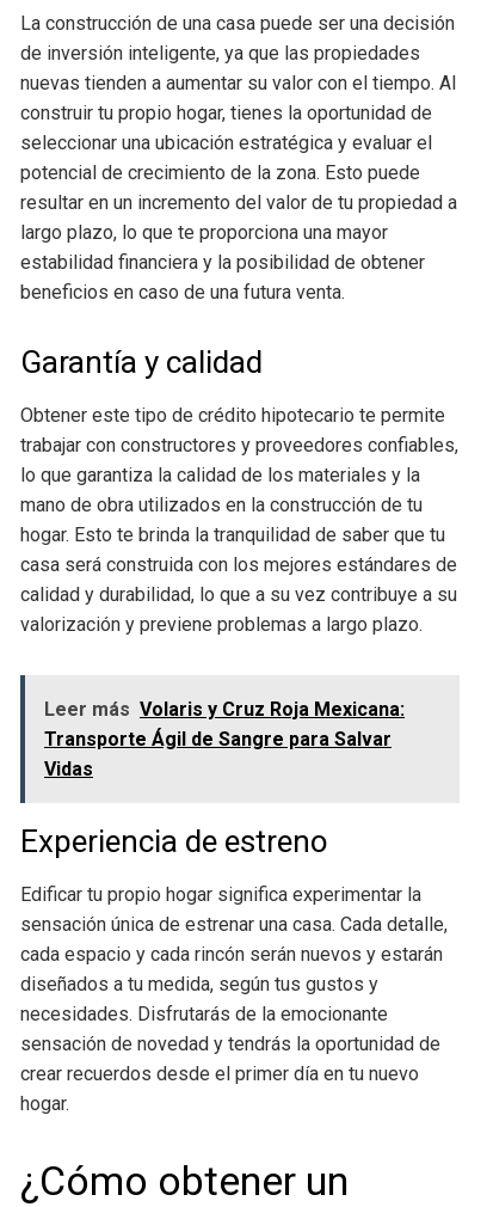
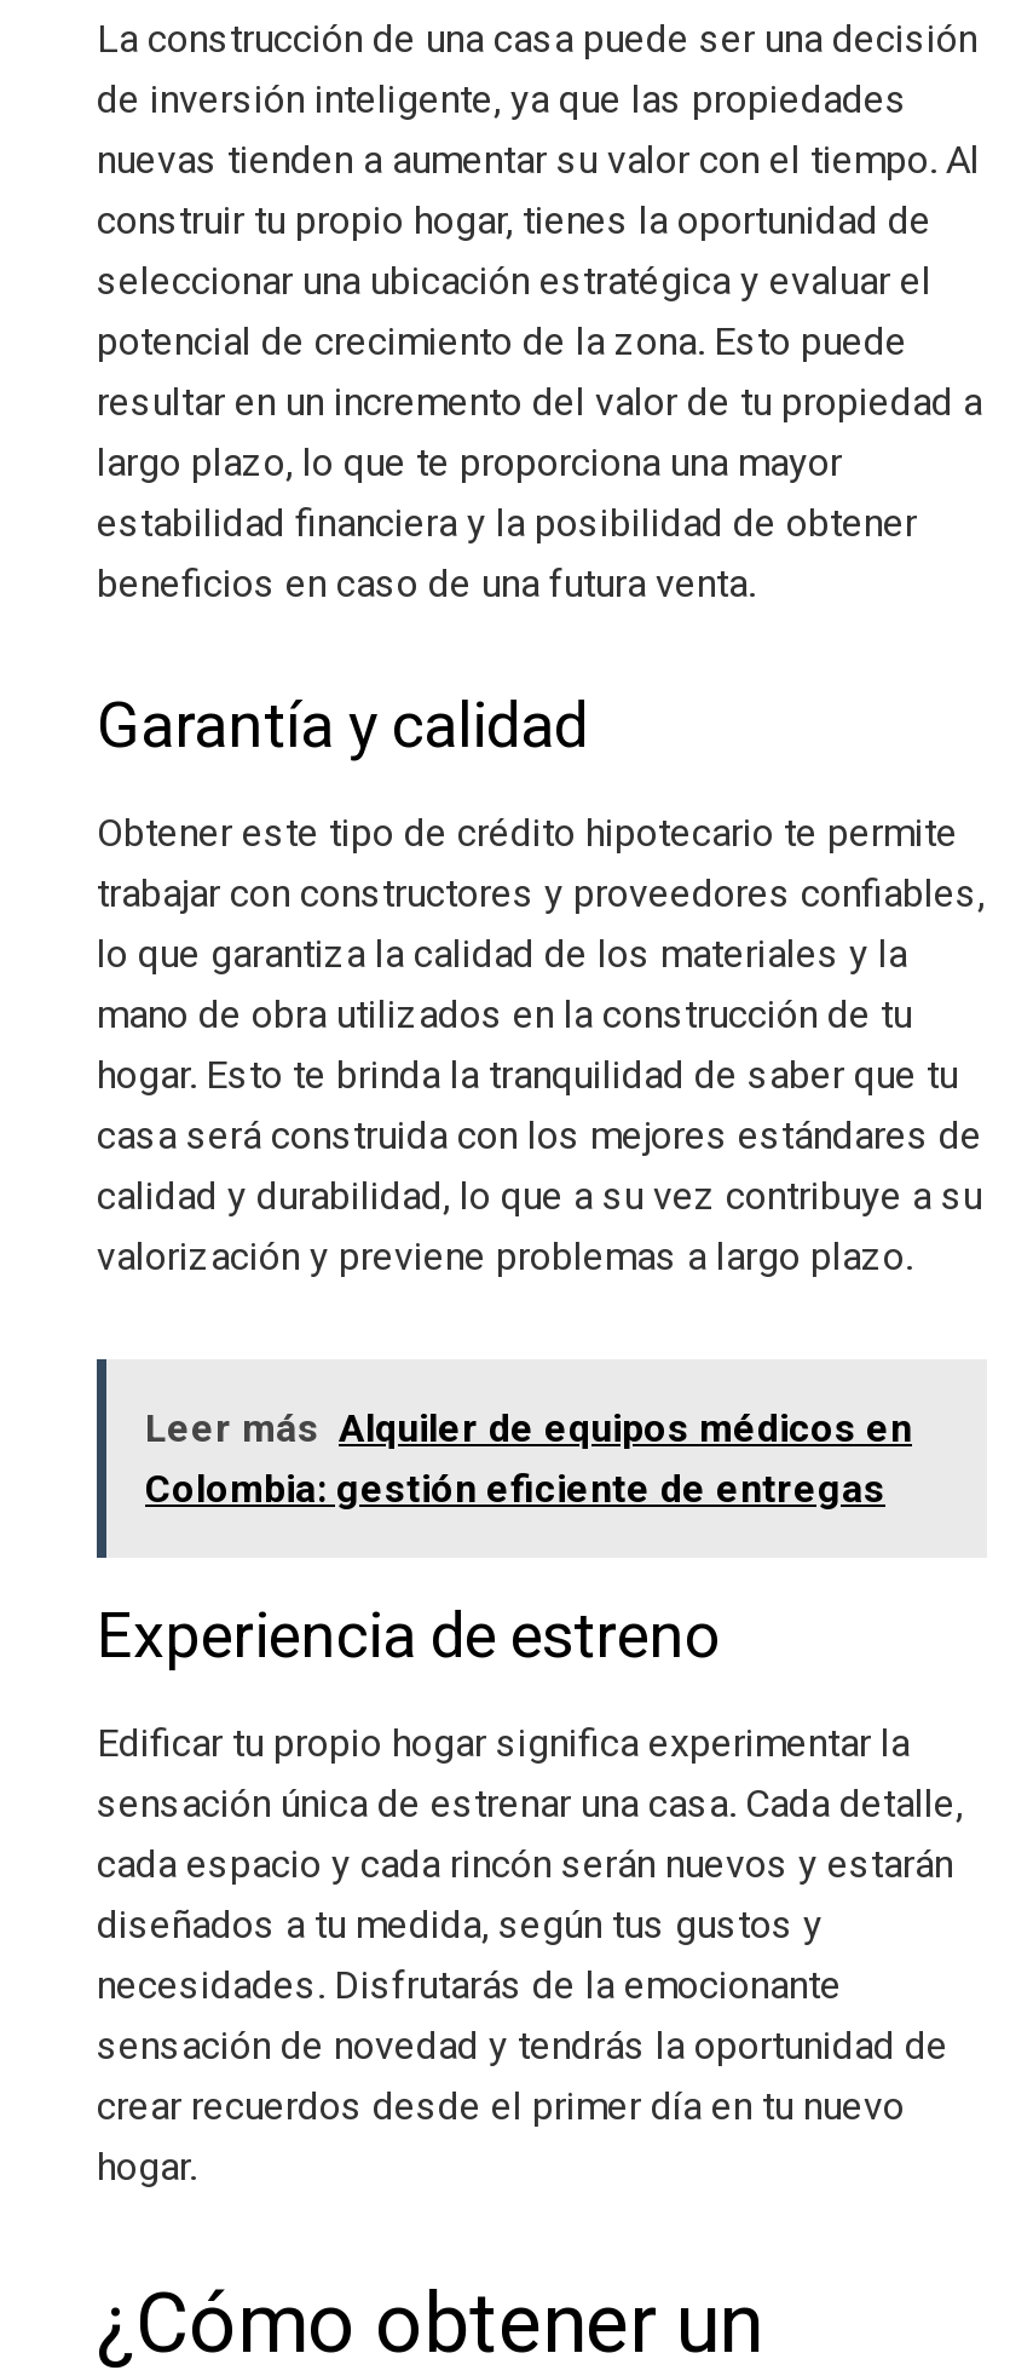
- Leer más Volaris y Cruz Roja Mexicana:
- Transporte Ágil de Sangre para Salvar
- Vidas
+ Leer más Alquiler de equipos médicos en
+ Colombia: gestión eficiente de entregas
